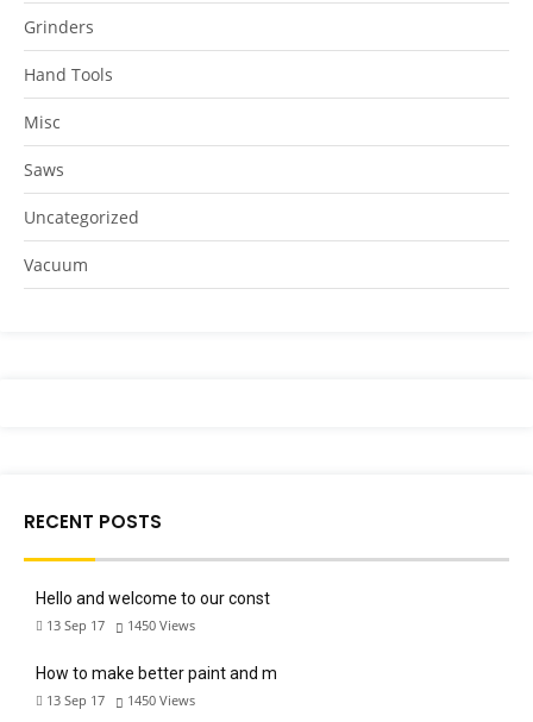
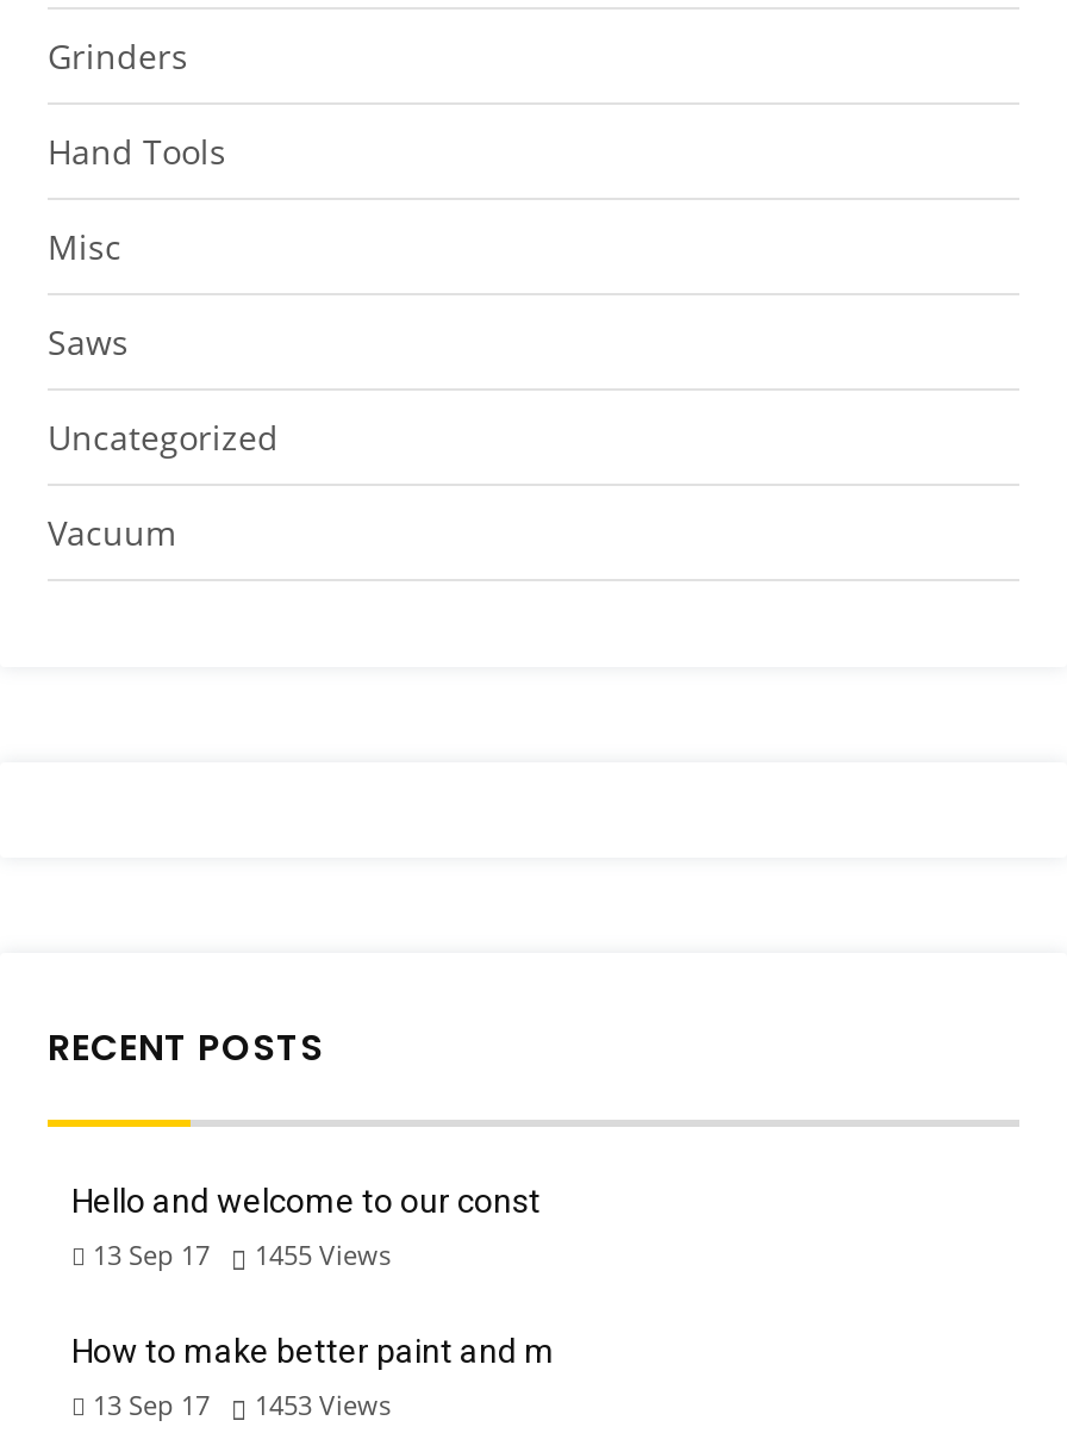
- 13 Sep 17 1450 Views
+ 13 Sep 17 1455 Views

- 13 Sep 17 1450 Views
+ 13 Sep 17 1453 Views
